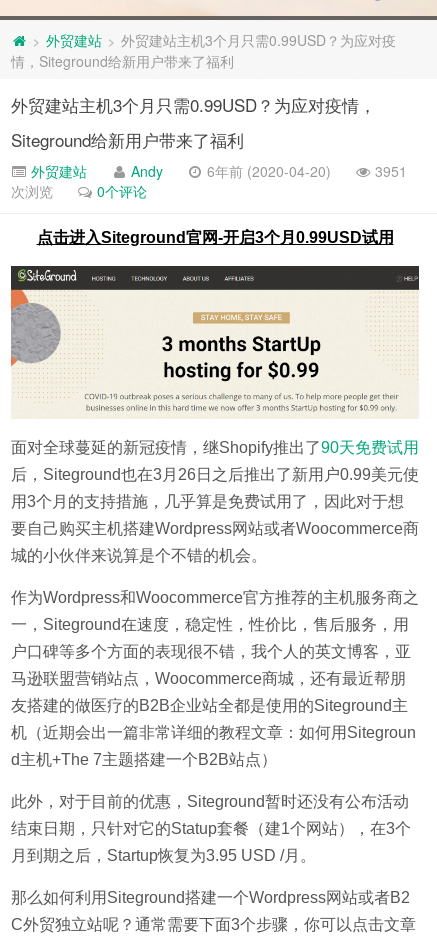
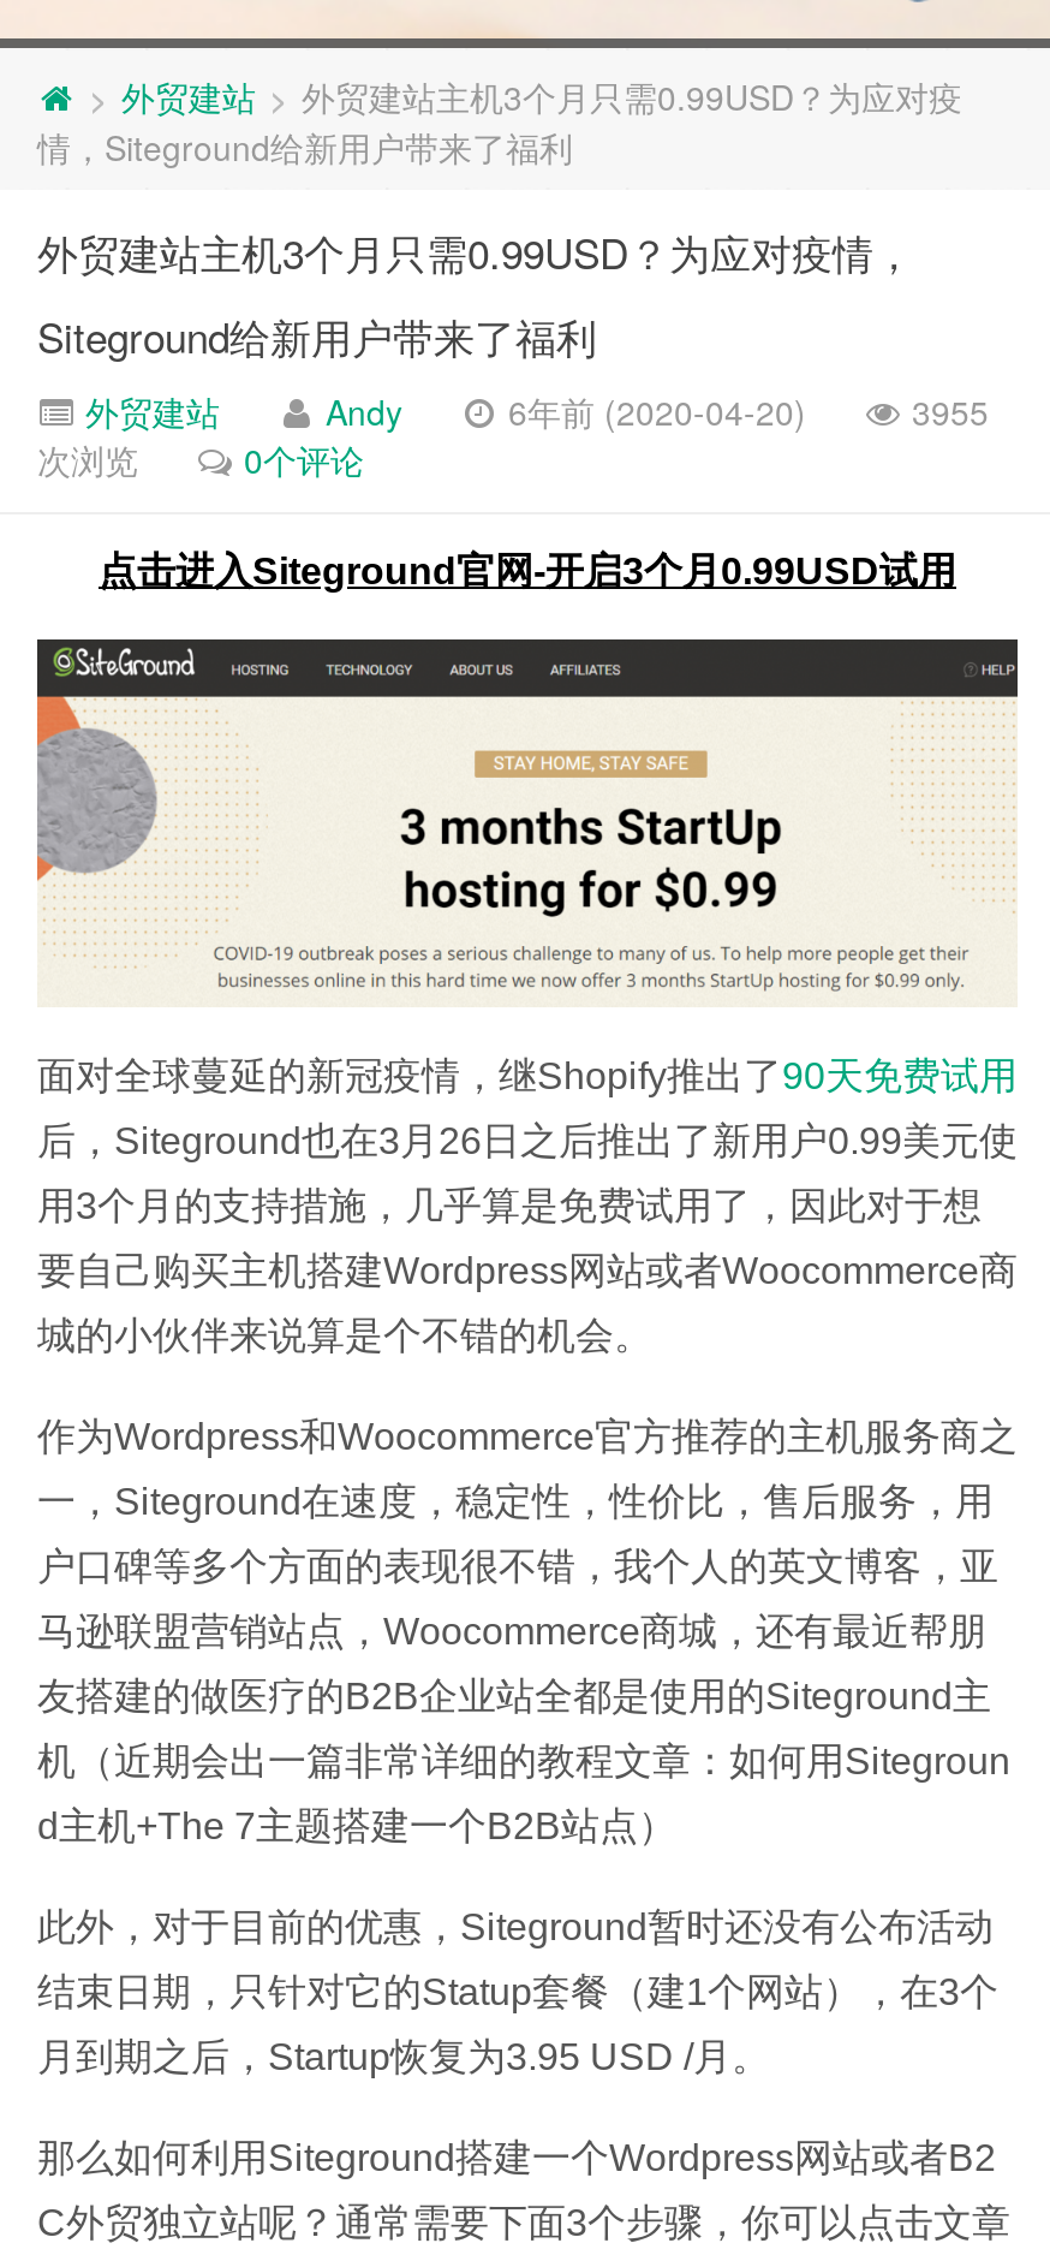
- Andy 6年前 (2020-04-20) 3951
+ Andy 6年前 (2020-04-20) 3955
